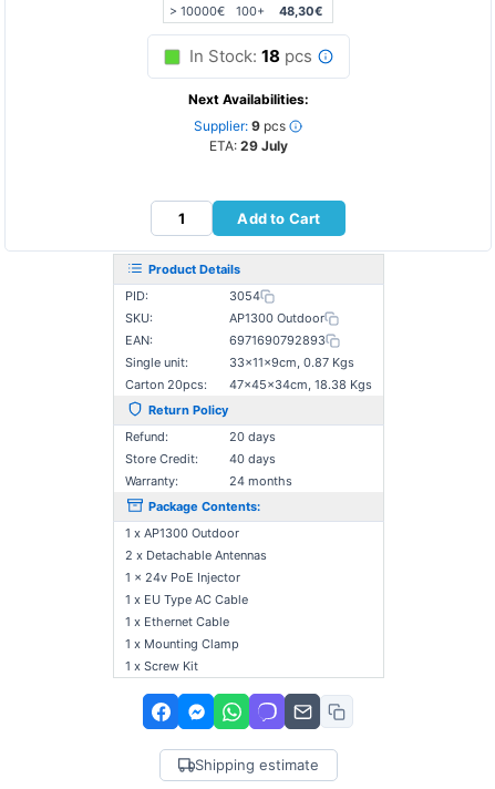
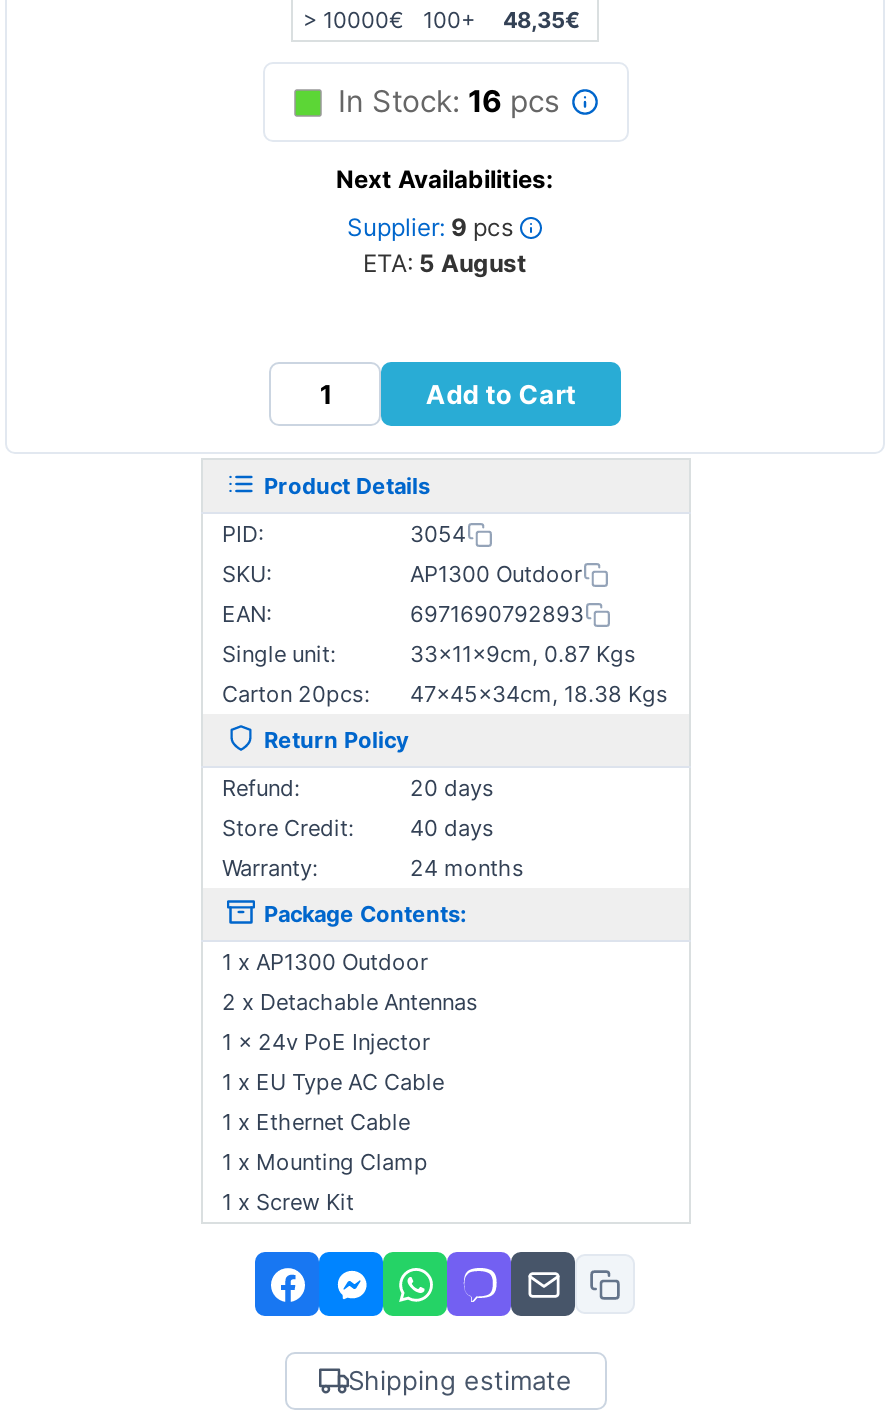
- > 10000€ 100+ 48,30€
+ > 10000€ 100+ 48,35€

- In Stock: 18 pcs
+ In Stock: 16 pcs

- ETA: 29 July
+ ETA: 5 August
